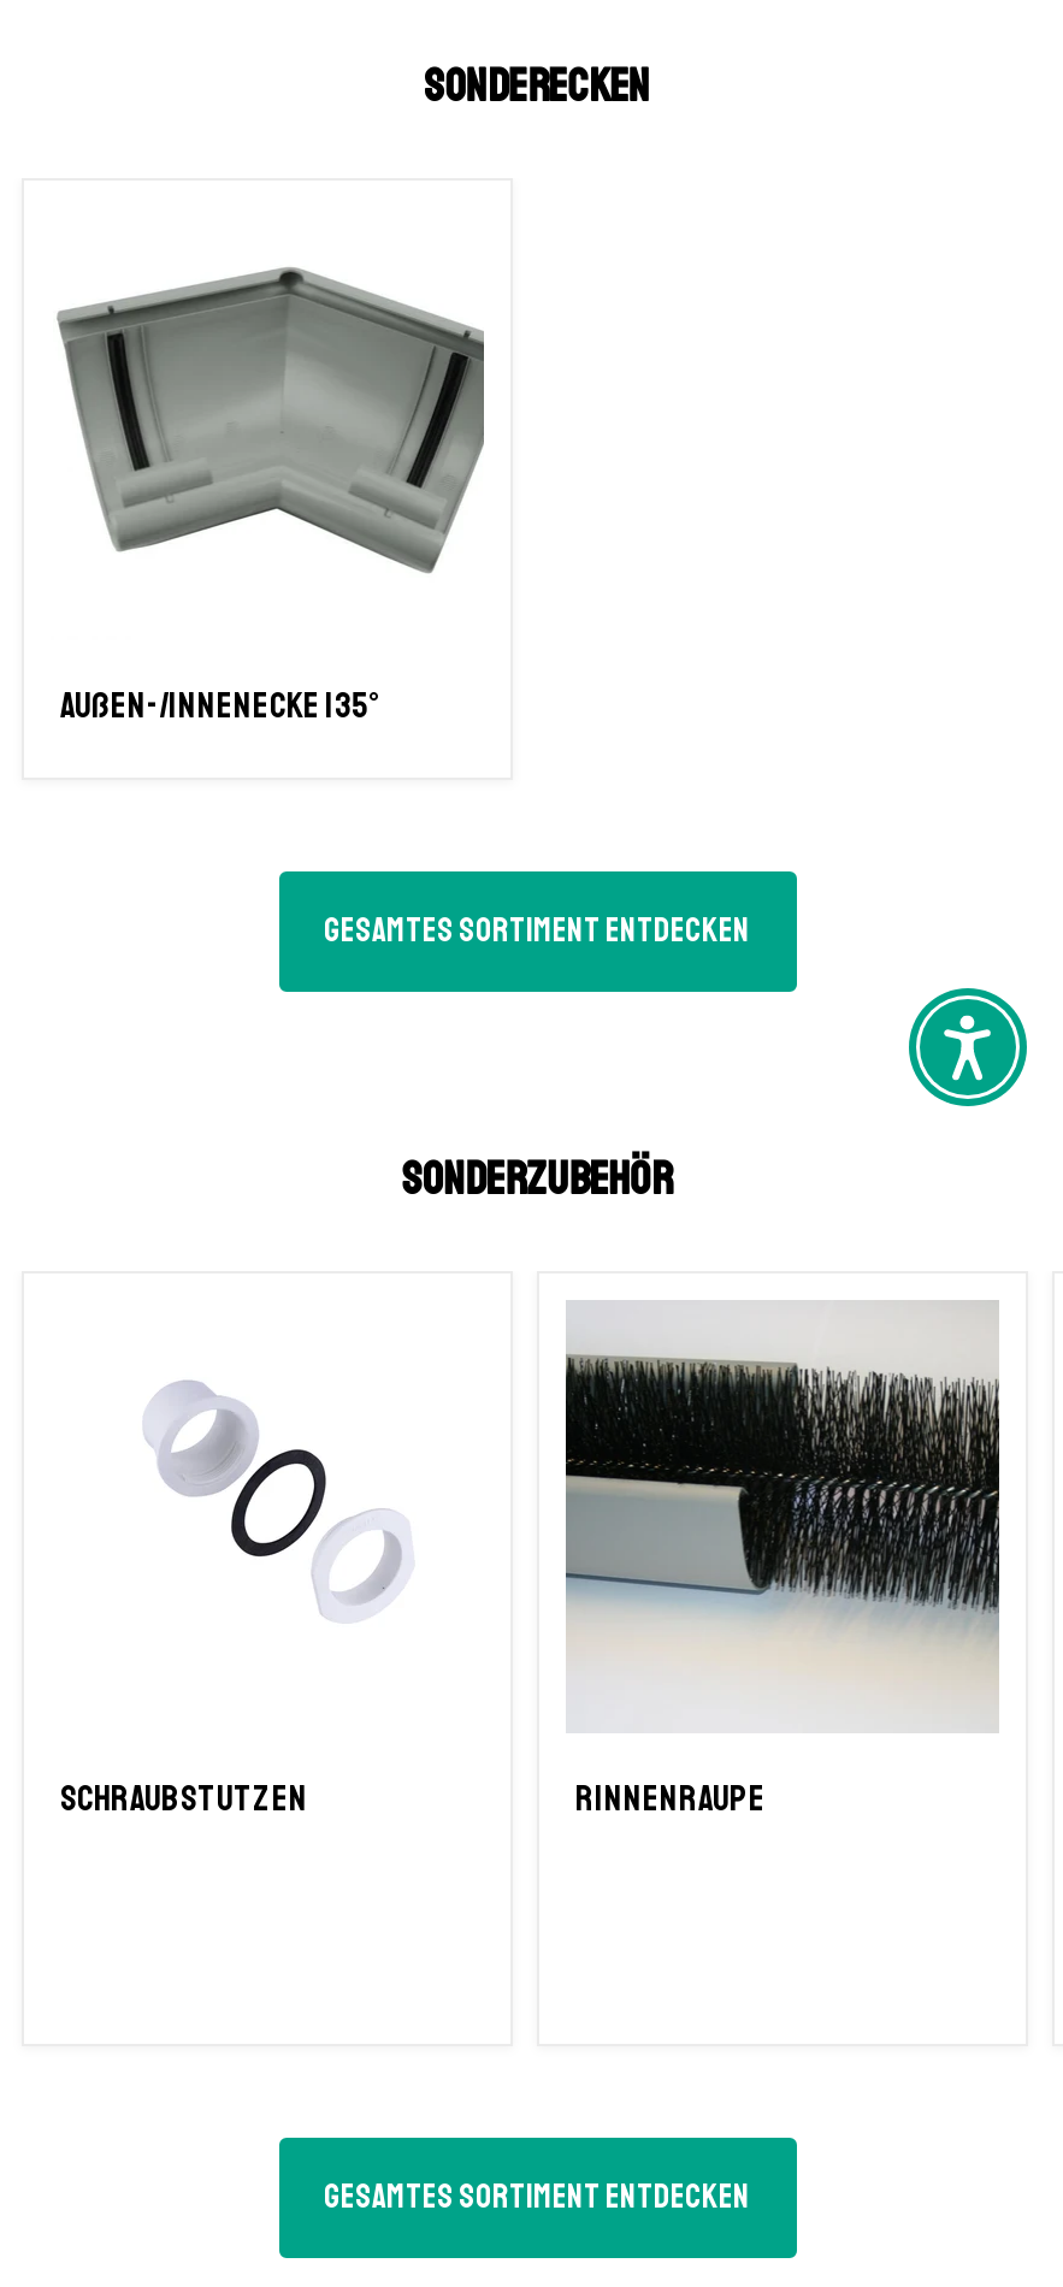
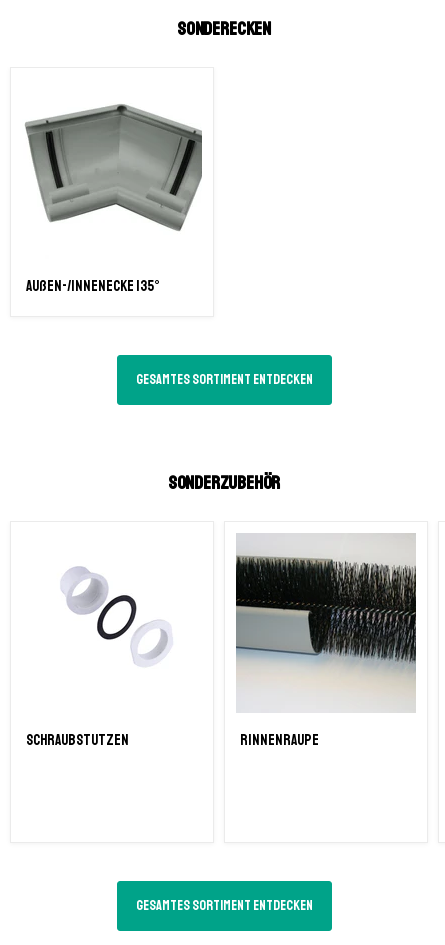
- [image]
